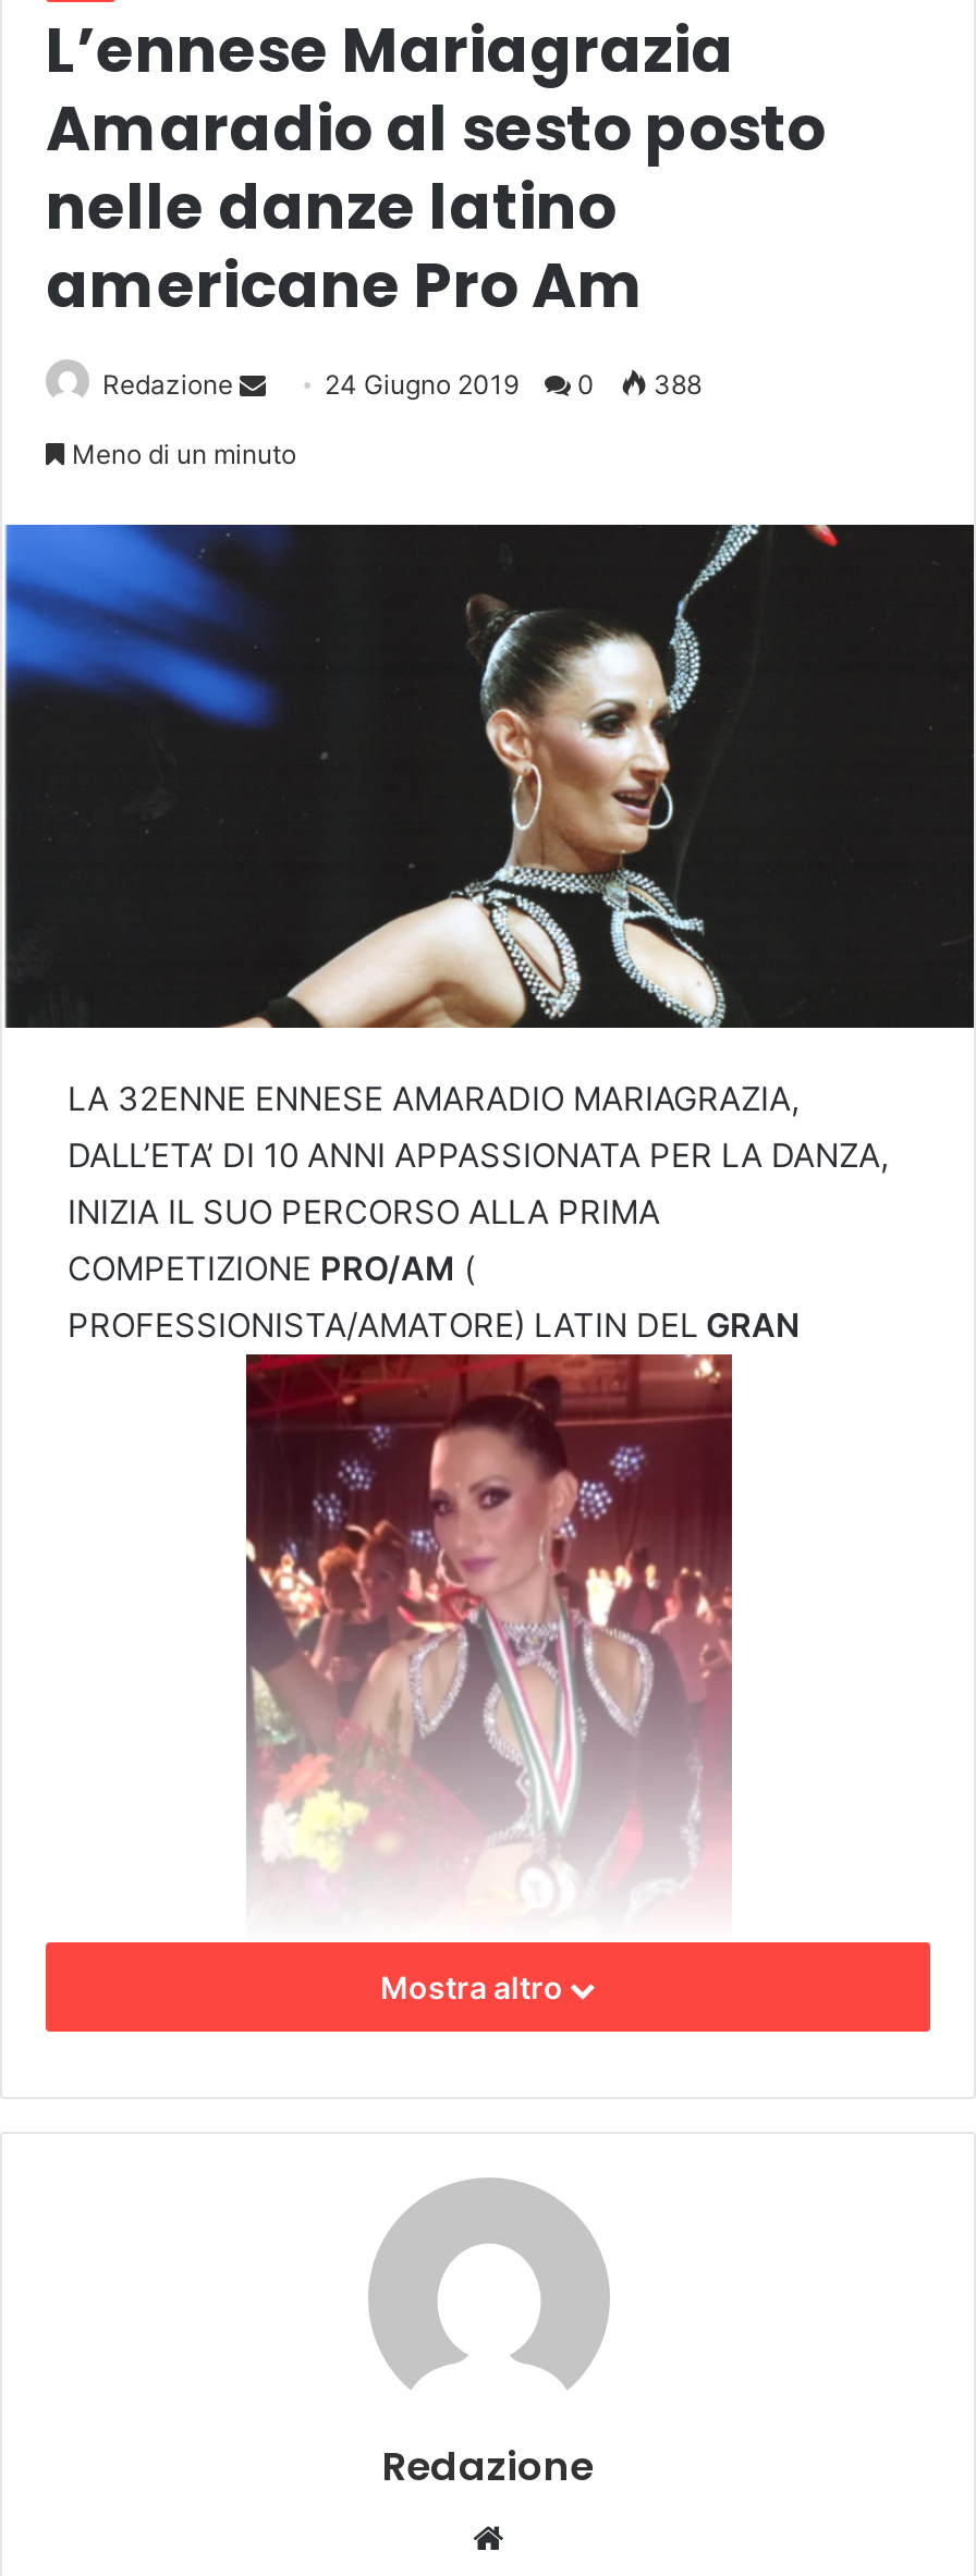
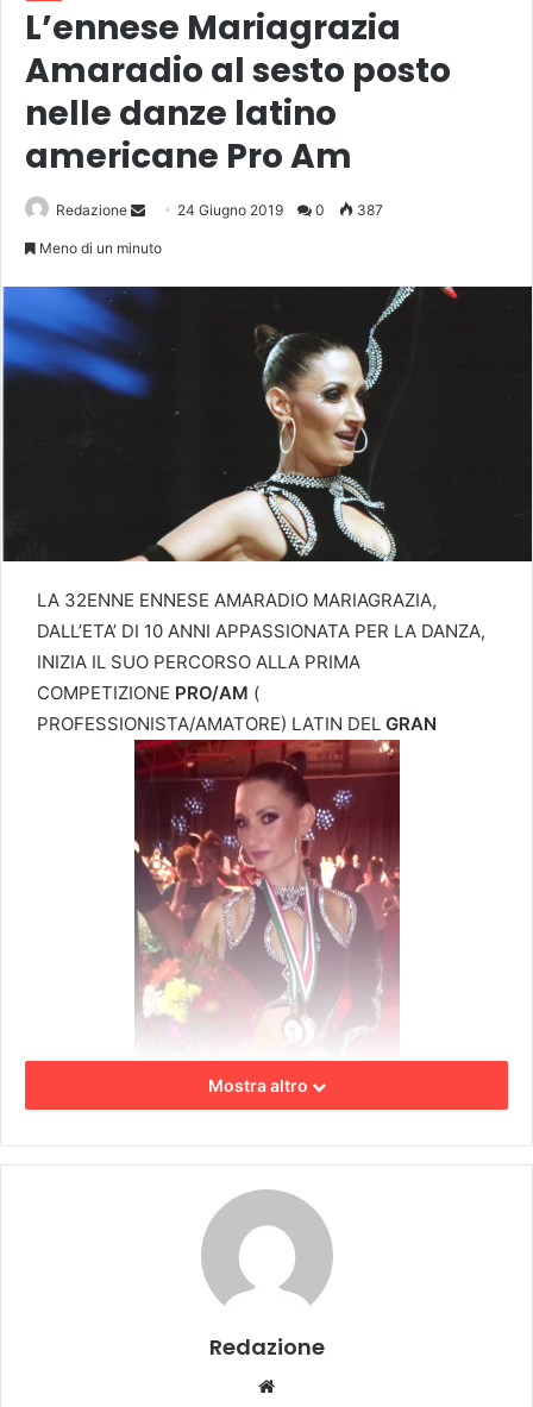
- 388
+ 387
